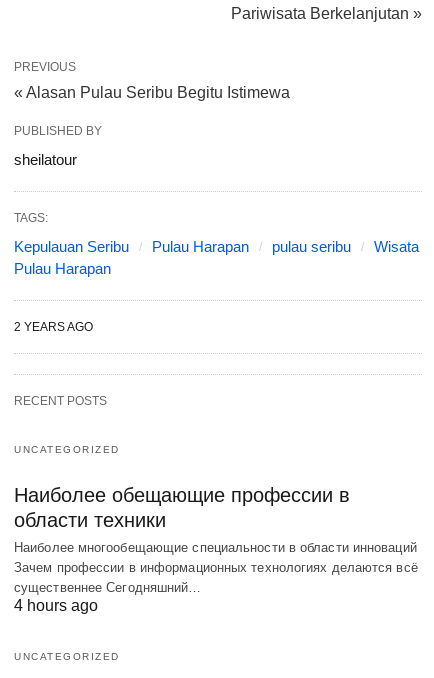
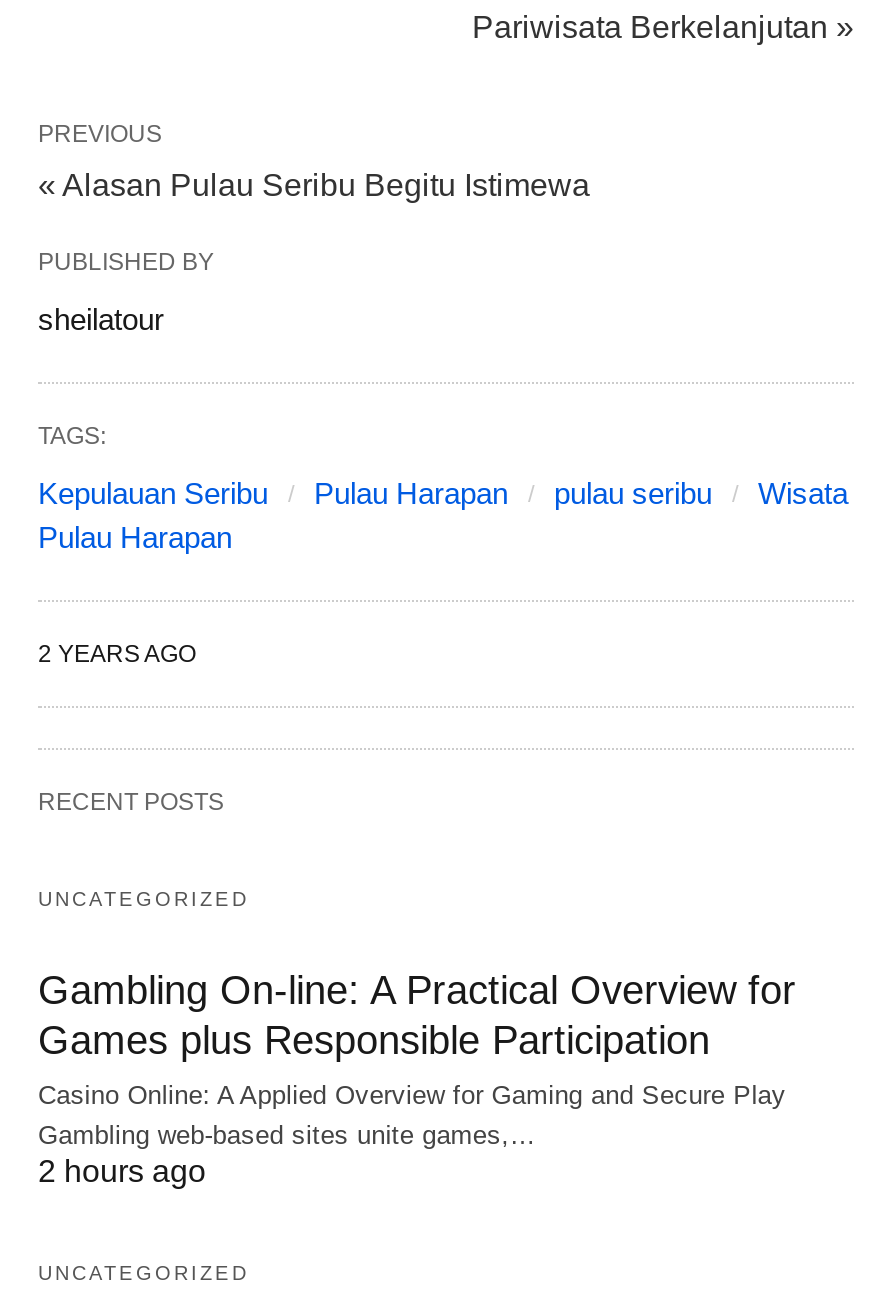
- Наиболее обещающие профессии в
- области техники
- Наиболее многообещающие специальности в области инноваций
- Зачем профессии в информационных технологиях делаются всё
- существеннее Сегодняшний…
- 4 hours ago
+ Gambling On-line: A Practical Overview for
+ Games plus Responsible Participation
+ Casino Online: A Applied Overview for Gaming and Secure Play
+ Gambling web-based sites unite games,…
+ 2 hours ago
